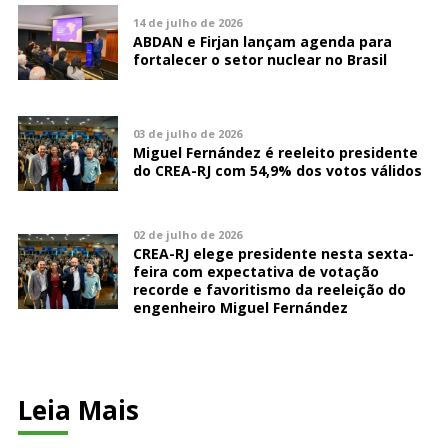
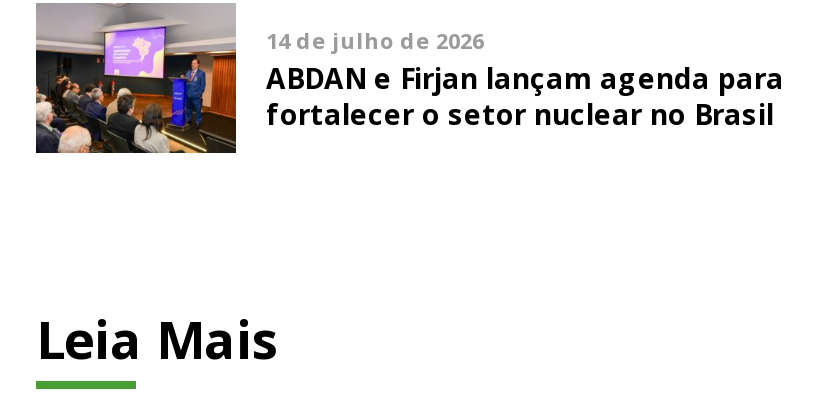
- [image]
- 03 de julho de 2026
- Miguel Fernández é reeleito presidente
- do CREA-RJ com 54,9% dos votos válidos
- 02 de julho de 2026
- CREA-RJ elege presidente nesta sexta-
- feira com expectativa de votação
- recorde e favoritismo da reeleição do
- engenheiro Miguel Fernández

- [image]
